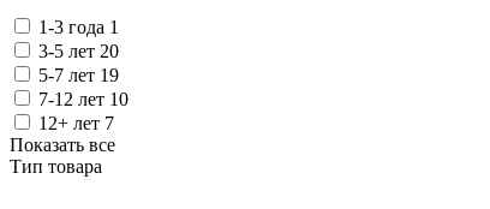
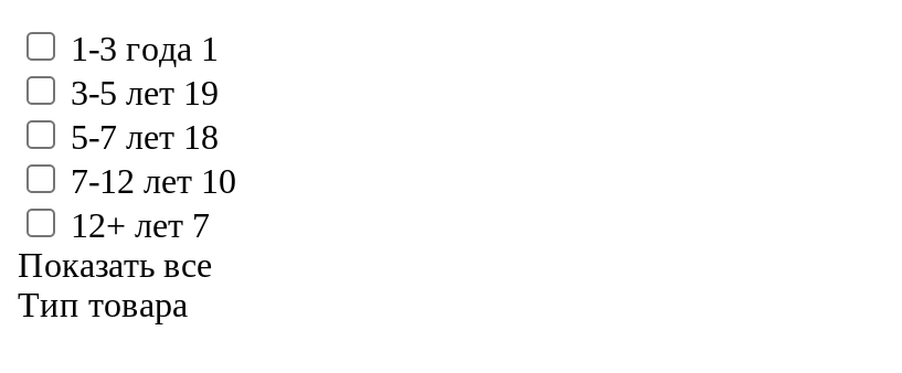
- 3-5 лет 20
+ 3-5 лет 19

- 5-7 лет 19
+ 5-7 лет 18
